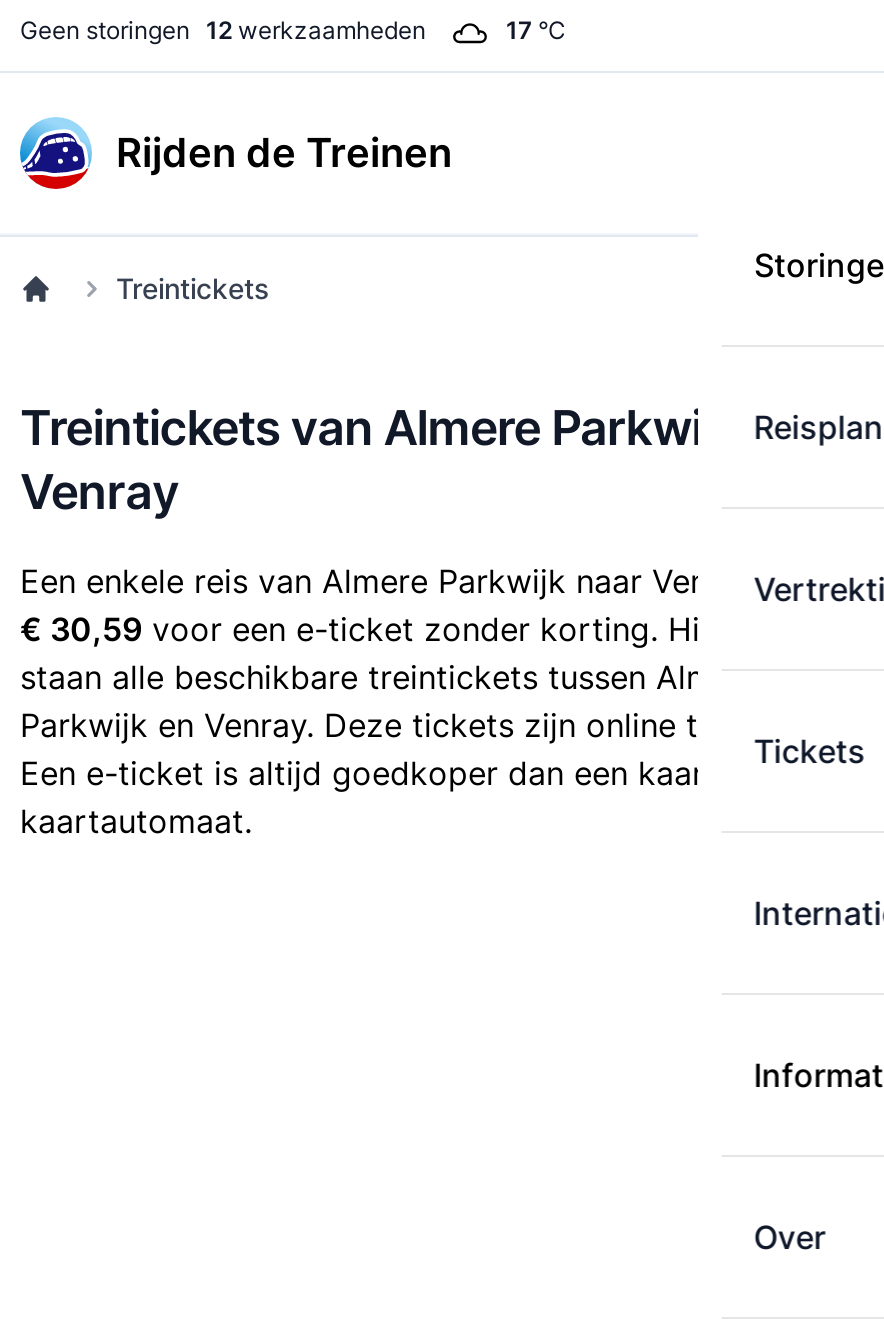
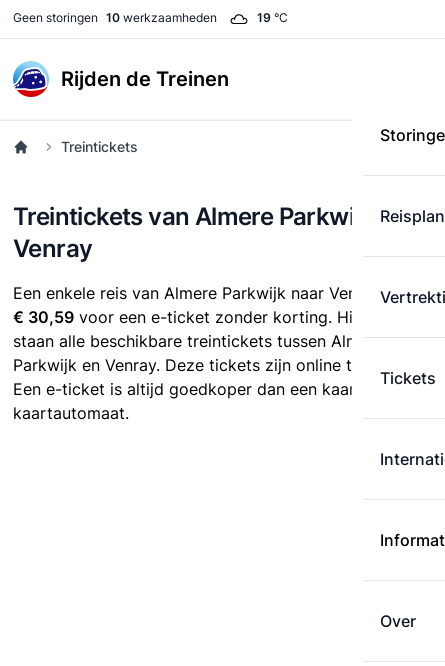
- Geen storingen 12 werkzaamheden
+ Geen storingen 10 werkzaamheden

- 17 °C
+ 19 °C
